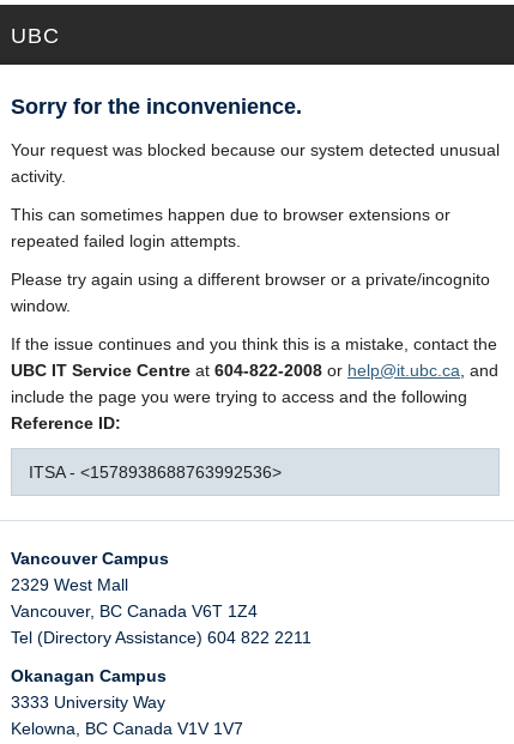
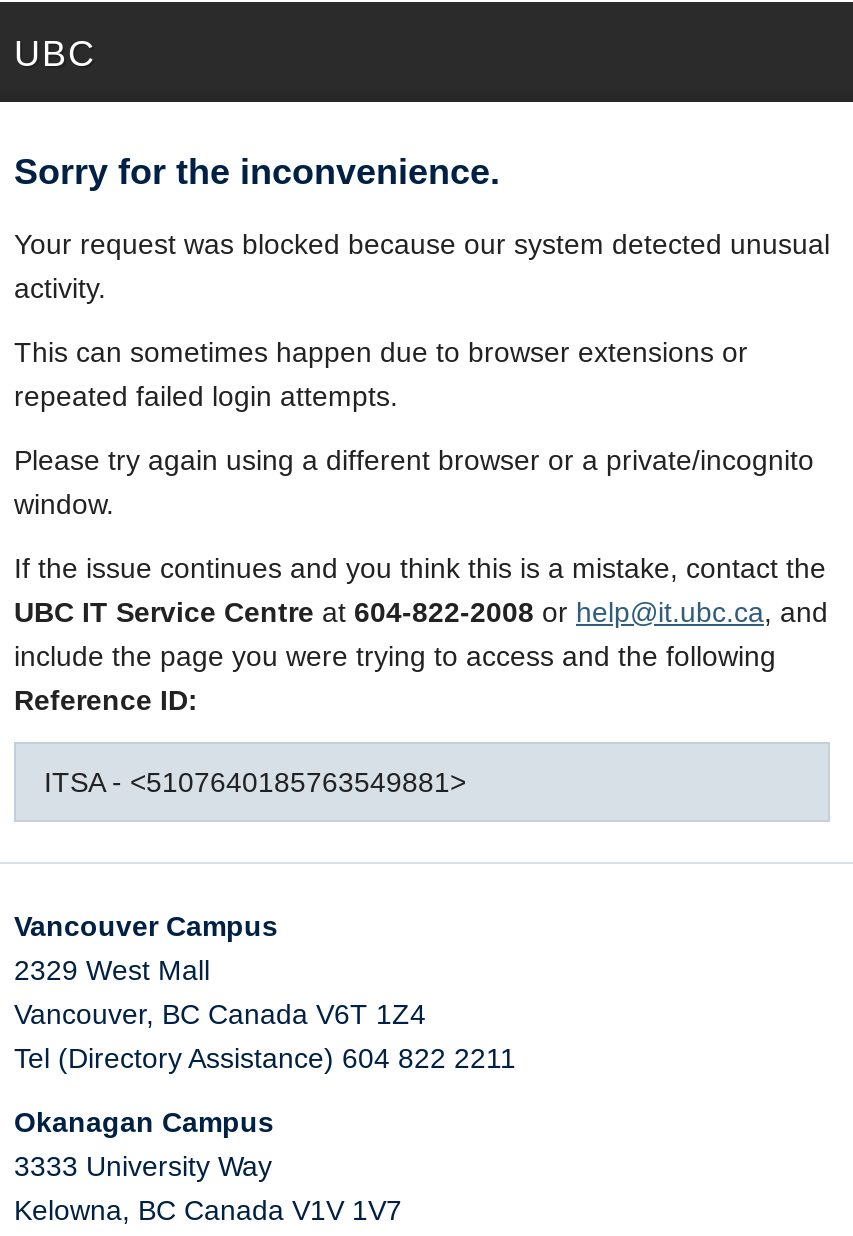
- ITSA - <1578938688763992536>
+ ITSA - <5107640185763549881>
